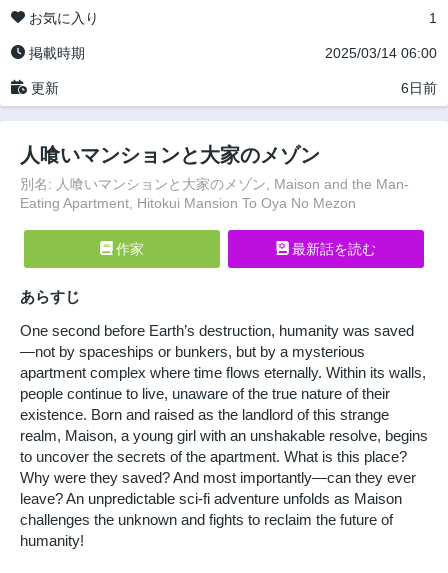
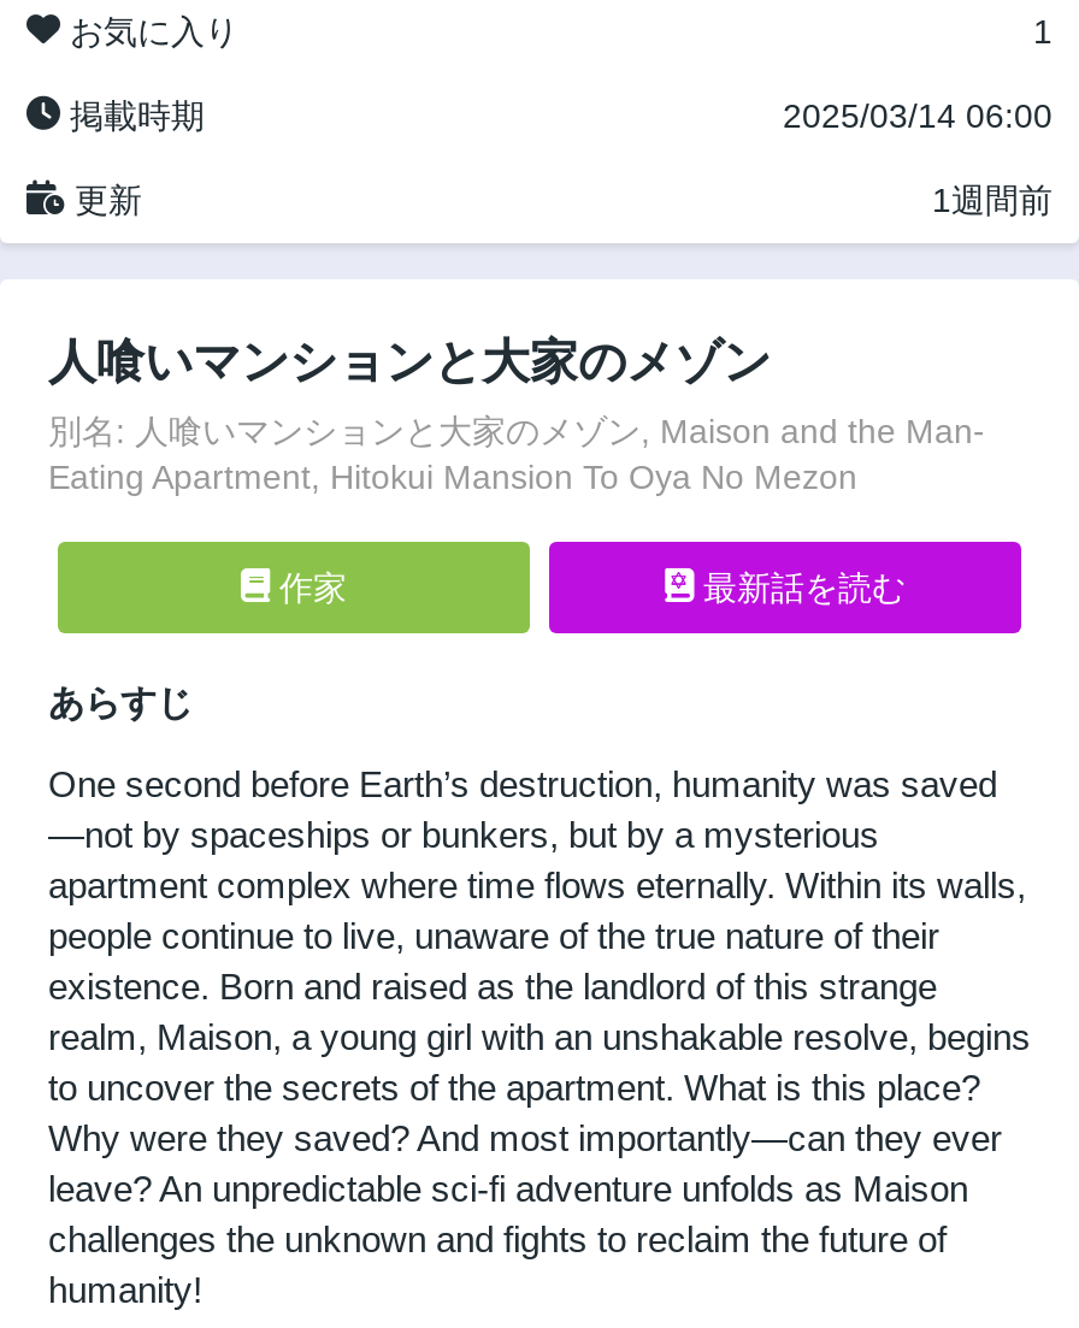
- 6日前
+ 1週間前
